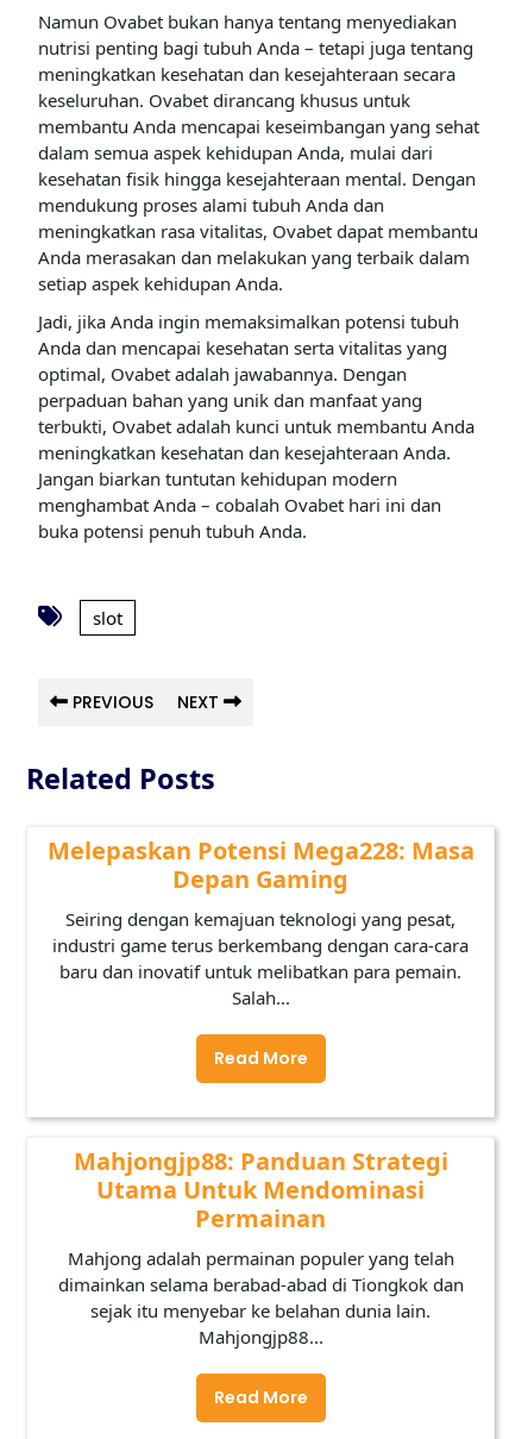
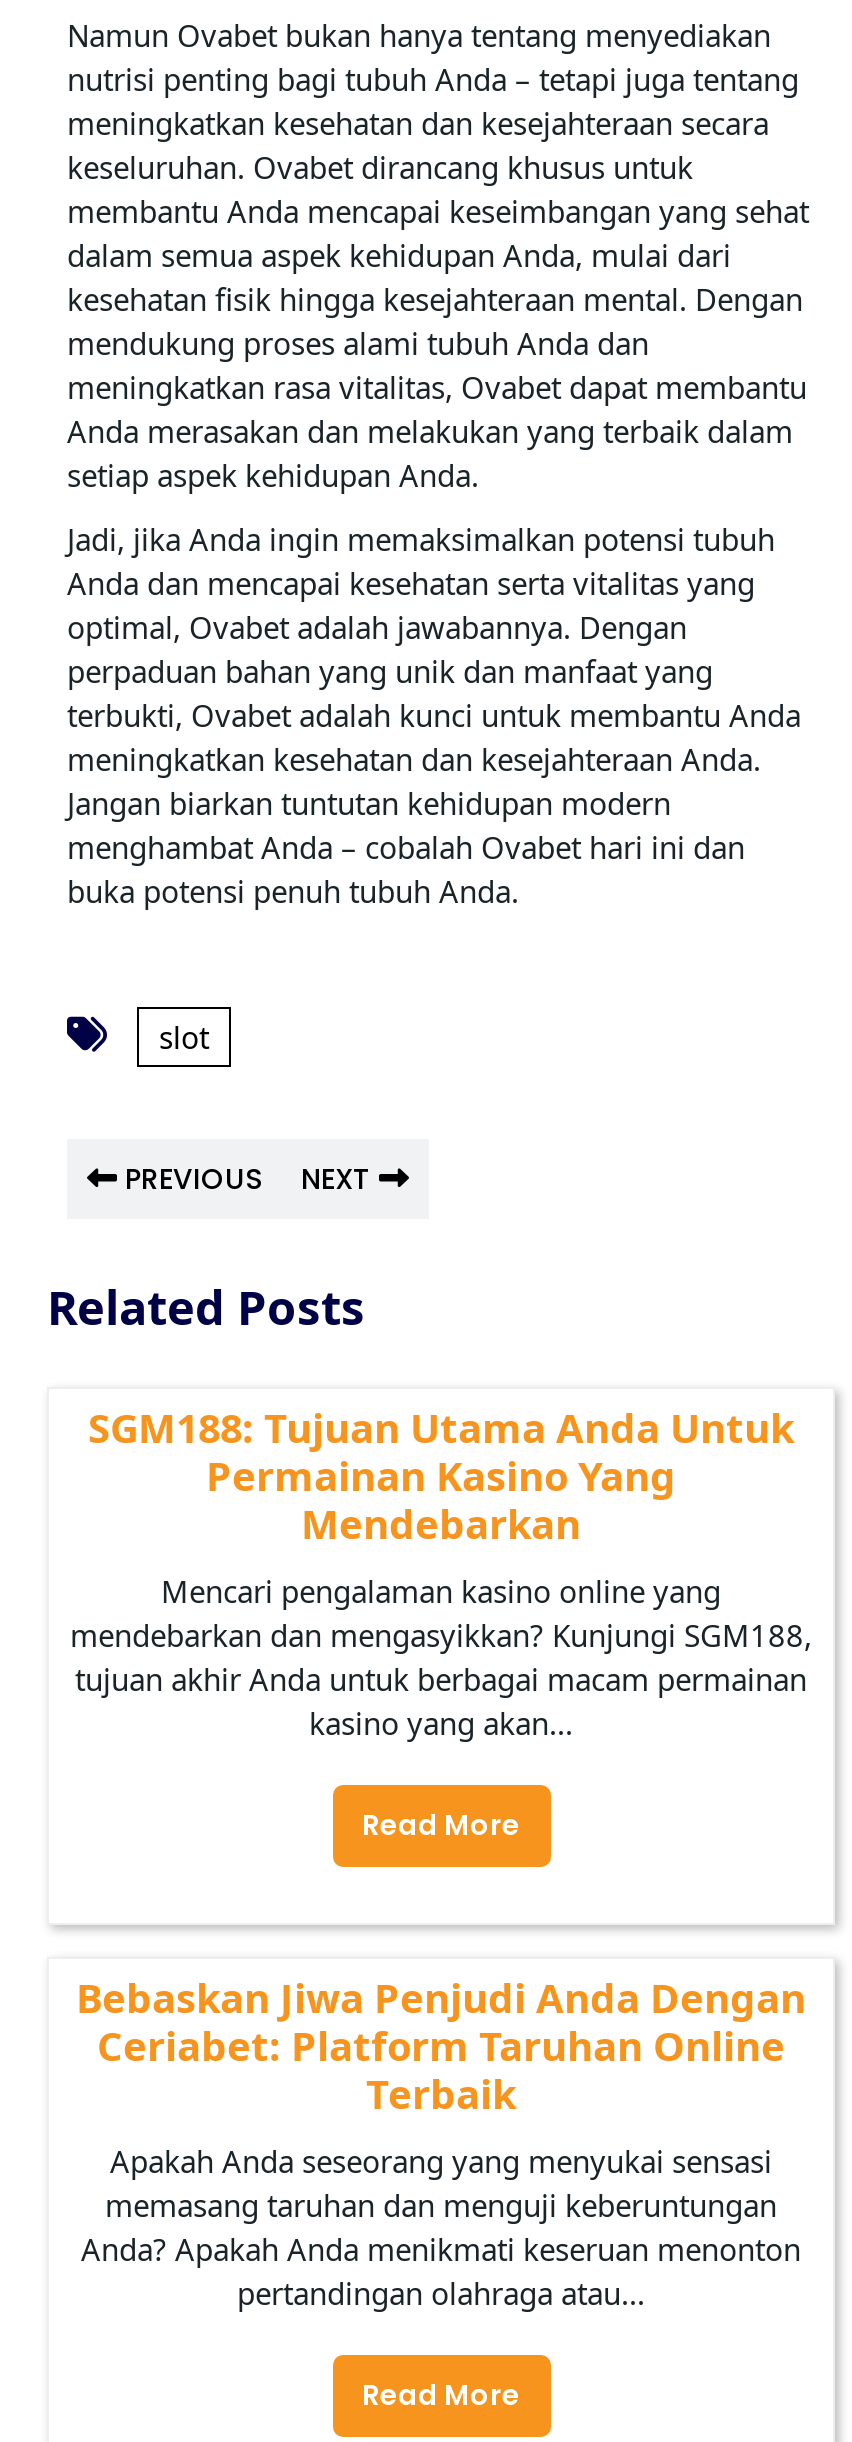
- Melepaskan Potensi Mega228: Masa
- Depan Gaming
- Seiring dengan kemajuan teknologi yang pesat,
- industri game terus berkembang dengan cara-cara
- baru dan inovatif untuk melibatkan para pemain.
- Salah...
+ SGM188: Tujuan Utama Anda Untuk
+ Permainan Kasino Yang
+ Mendebarkan
+ Mencari pengalaman kasino online yang
+ mendebarkan dan mengasyikkan? Kunjungi SGM188,
+ tujuan akhir Anda untuk berbagai macam permainan
+ kasino yang akan...

- Mahjongjp88: Panduan Strategi
- Utama Untuk Mendominasi
- Permainan
- Mahjong adalah permainan populer yang telah
- dimainkan selama berabad-abad di Tiongkok dan
- sejak itu menyebar ke belahan dunia lain.
- Mahjongjp88...
+ Bebaskan Jiwa Penjudi Anda Dengan
+ Ceriabet: Platform Taruhan Online
+ Terbaik
+ Apakah Anda seseorang yang menyukai sensasi
+ memasang taruhan dan menguji keberuntungan
+ Anda? Apakah Anda menikmati keseruan menonton
+ pertandingan olahraga atau...
